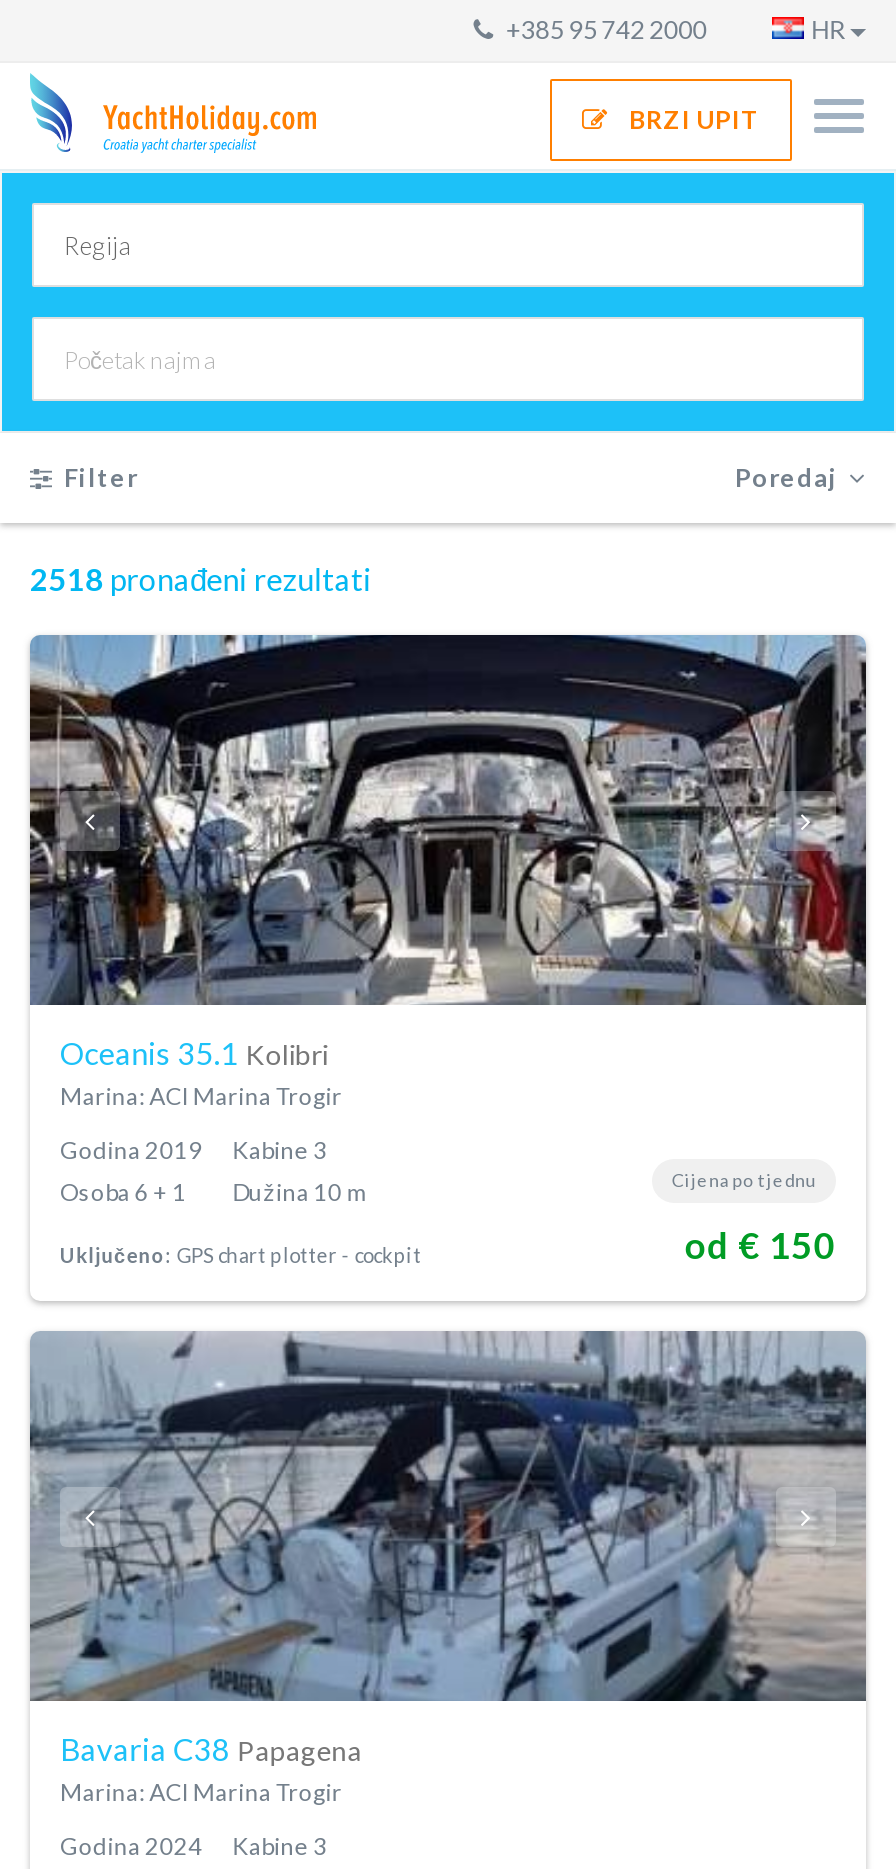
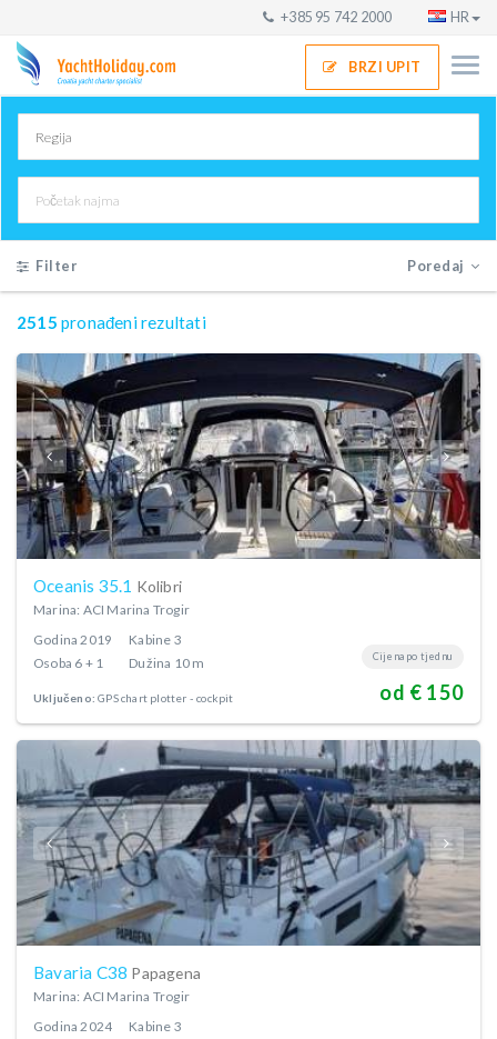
- 2518 pronađeni rezultati
+ 2515 pronađeni rezultati
